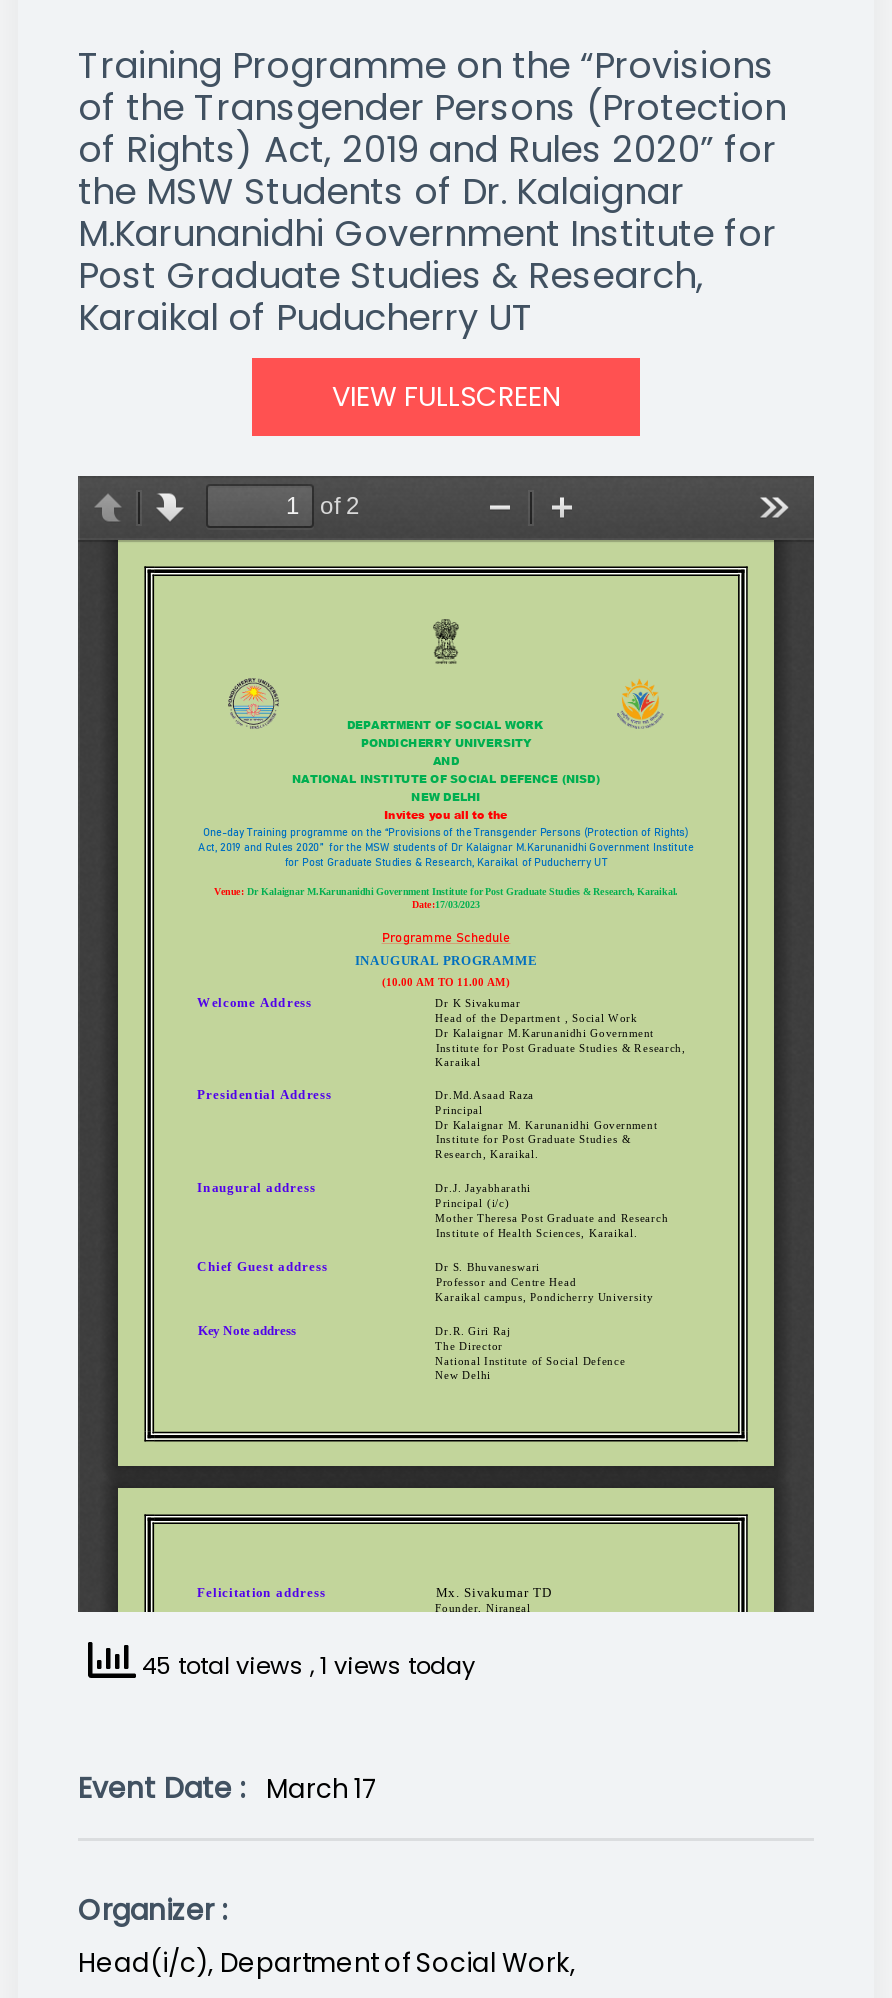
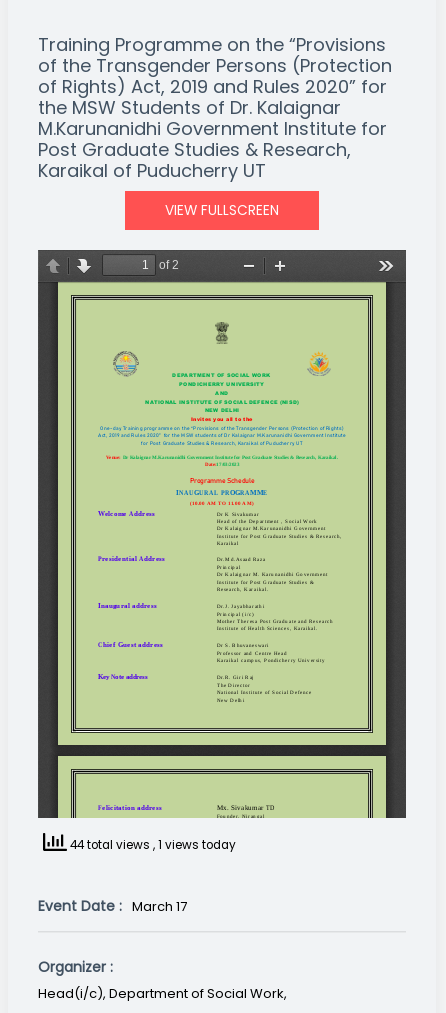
- 45 total views, 1 views today
+ 44 total views, 1 views today
